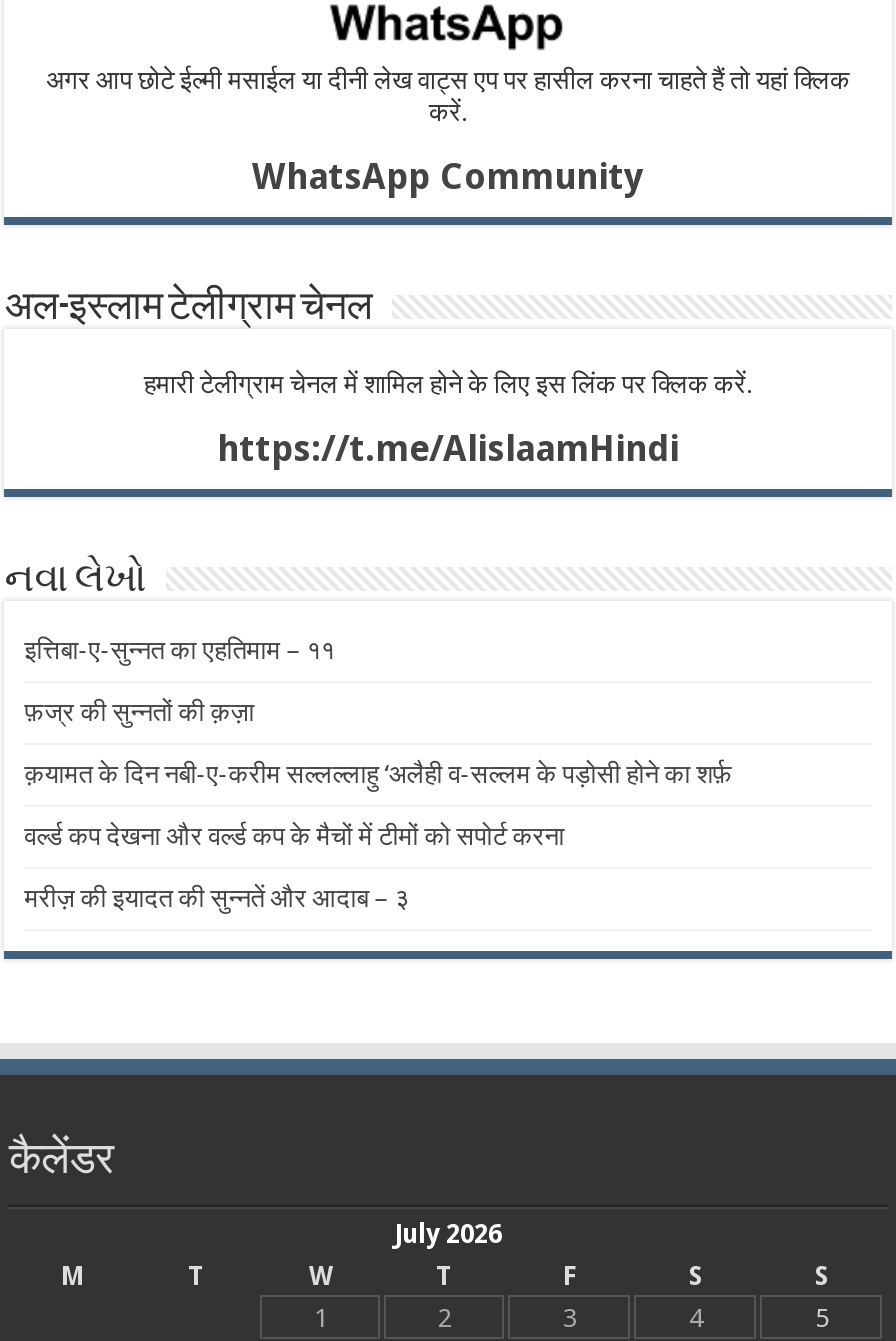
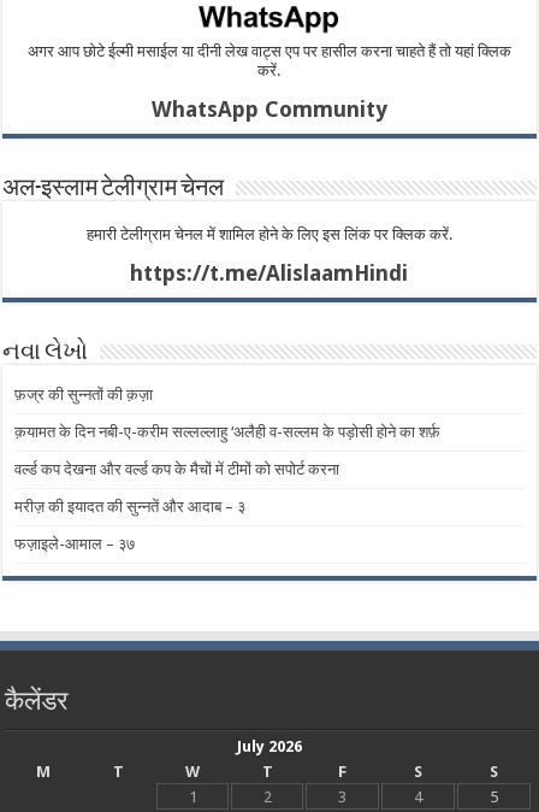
- इत्तिबा-ए-सुन्नत का एहतिमाम – ११

moved up: फ़ज्र की सुन्नतों की क़ज़ा | क़यामत के दिन नबी-ए-करीम सल्लल्लाहु ‘अलैही व-सल्लम के पड़ोसी होने का शर्फ़ | वर्ल्ड कप देखना और वर्ल्ड कप के मैचों में टीमों को सपोर्ट करना | मरीज़ की इयादत की सुन्नतें और आदाब – ३

+ फज़ाइले-आमाल – ३७
